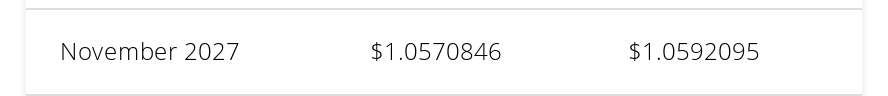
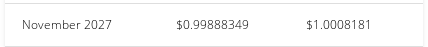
- $1.0570846
+ $0.99888349

- $1.0592095
+ $1.0008181
